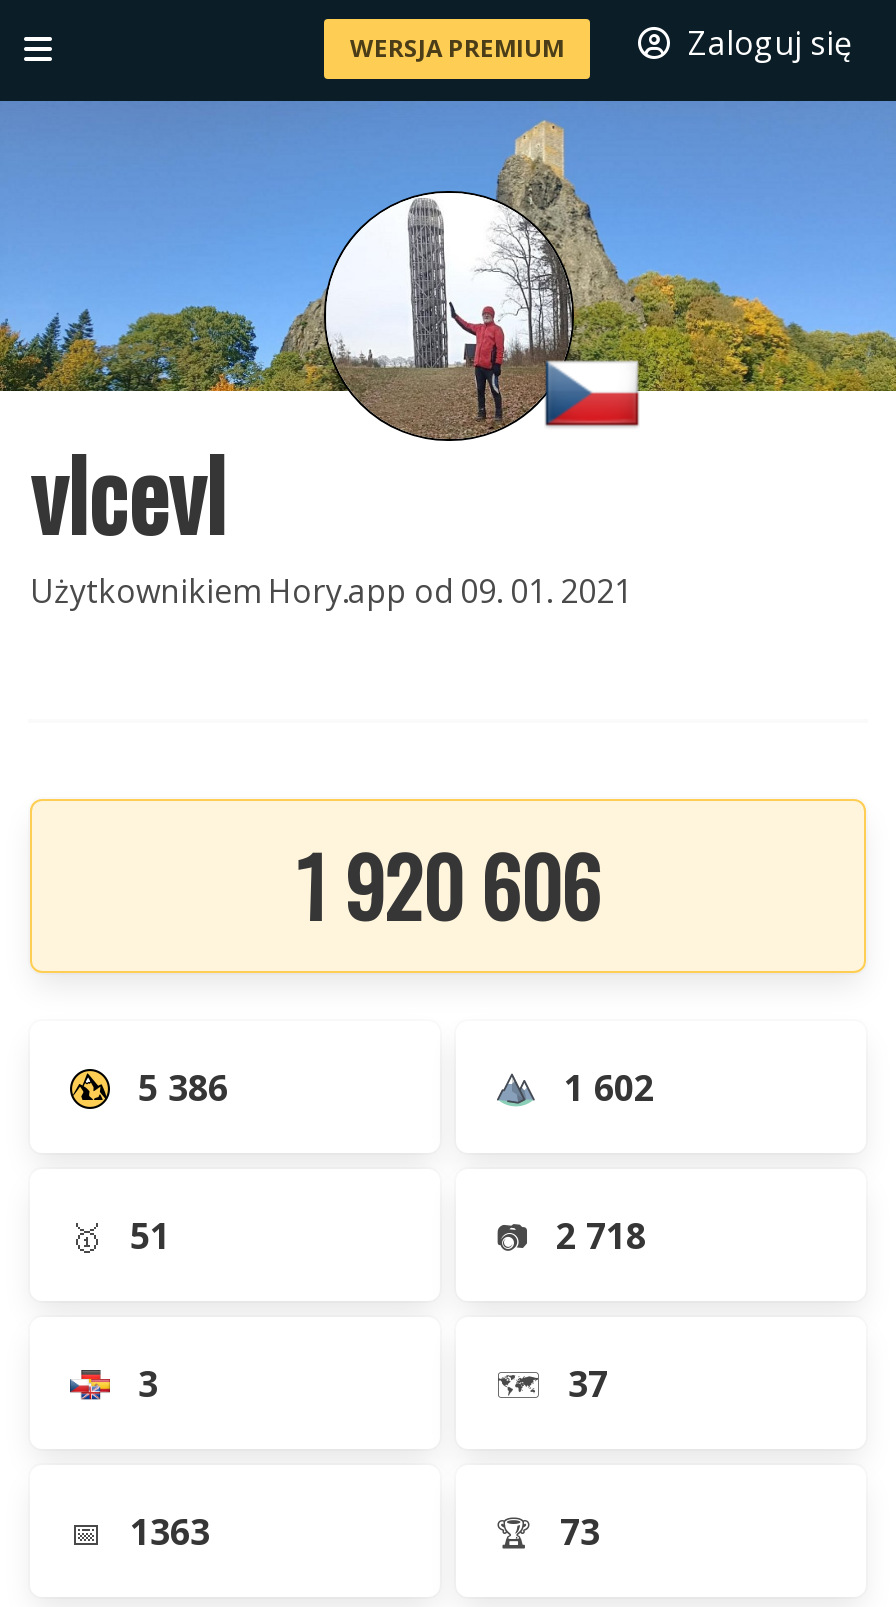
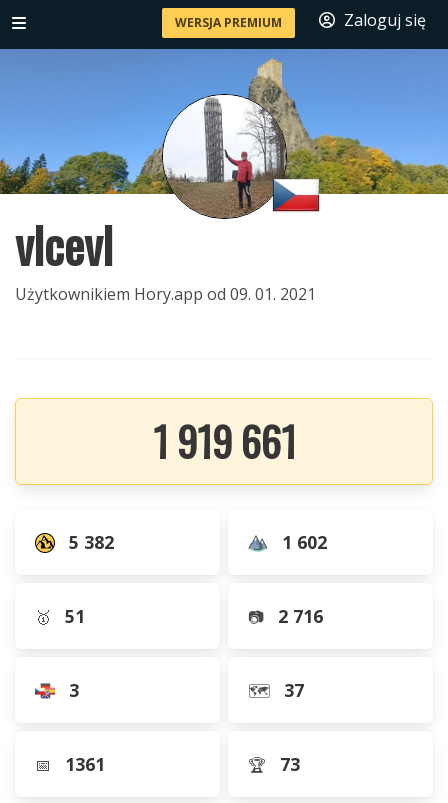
- 1 920 606
+ 1 919 661

- 5 386
+ 5 382

- 2 718
+ 2 716

- 1363
+ 1361
